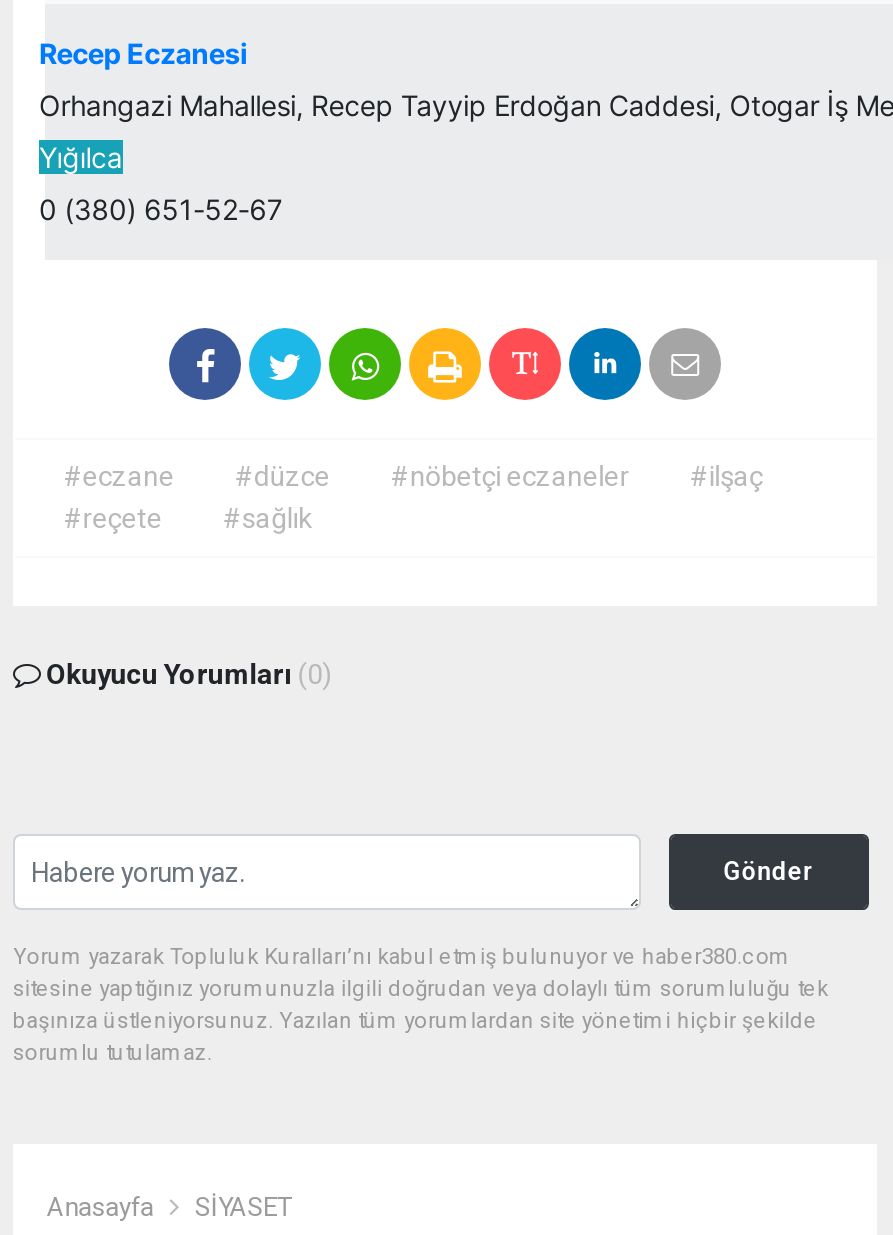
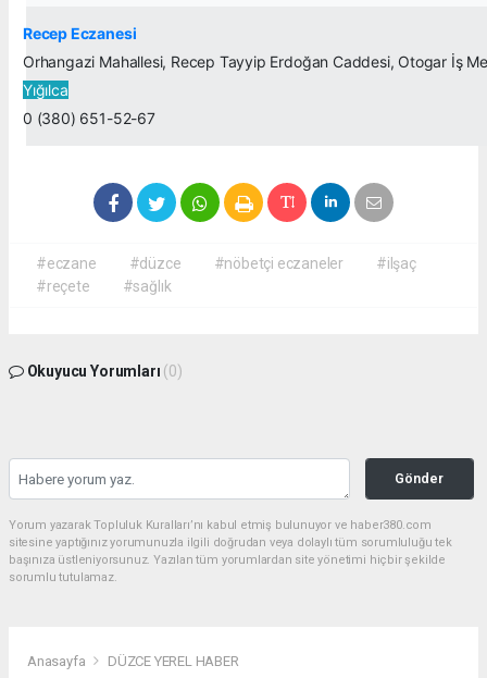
- SİYASET
+ DÜZCE YEREL HABER
